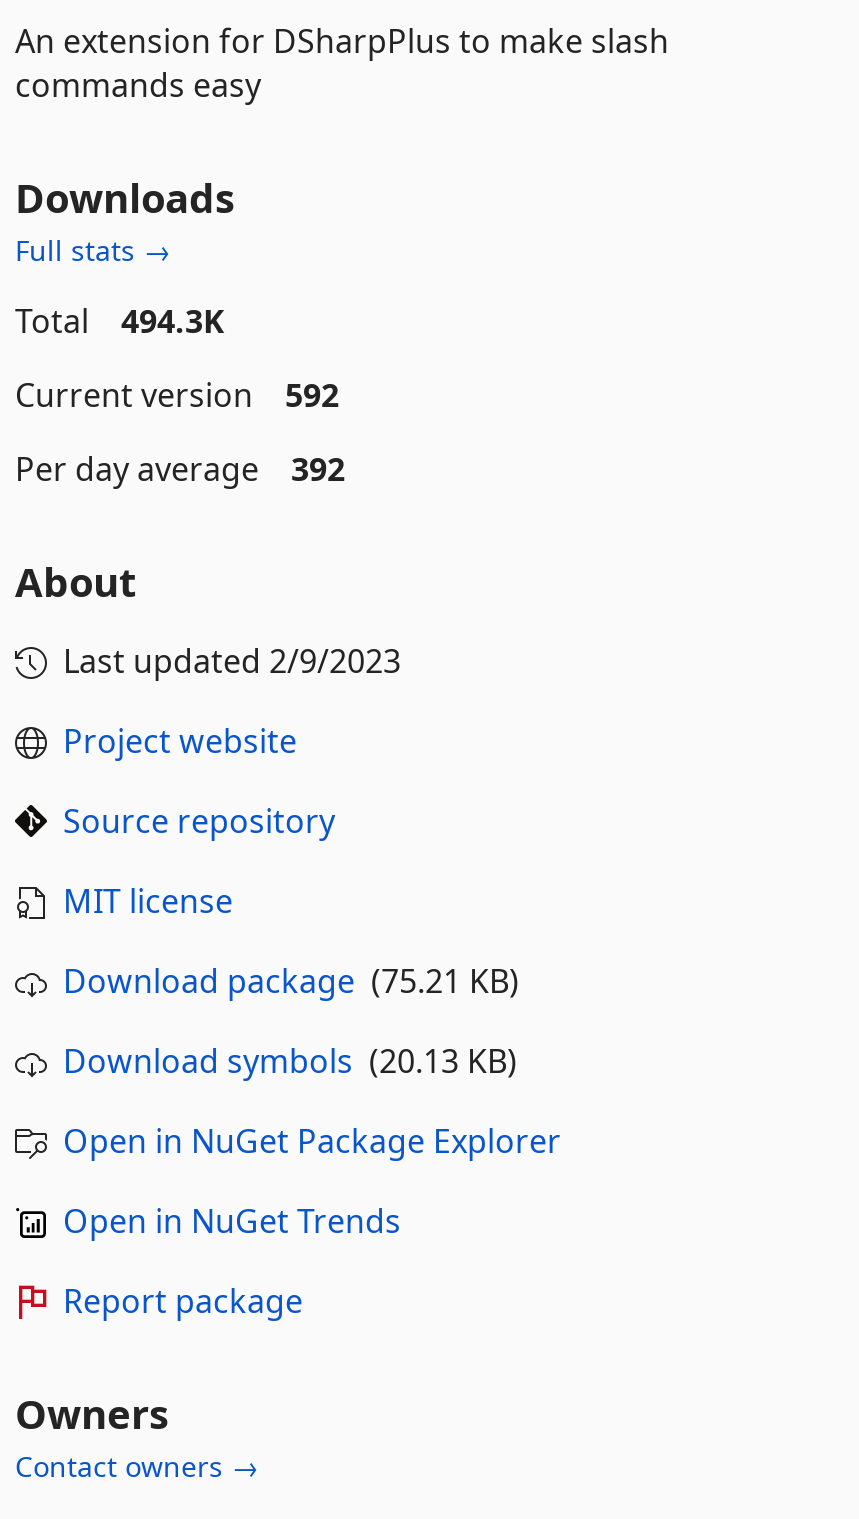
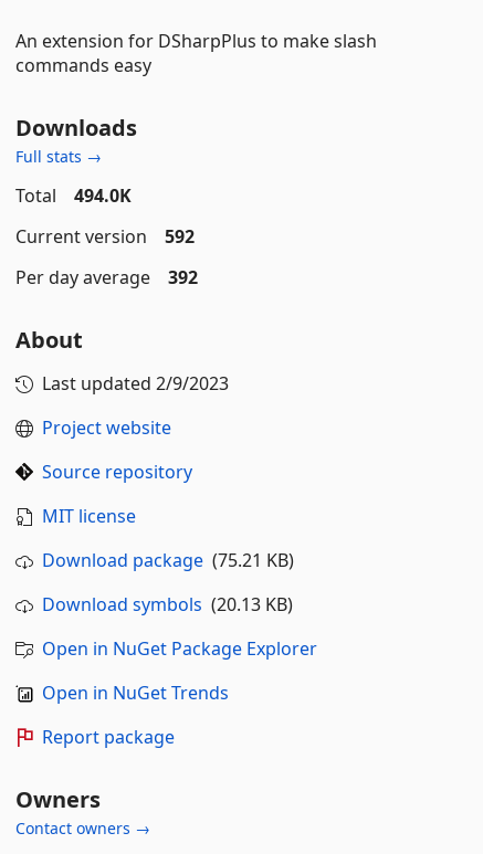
- Total 494.3K
+ Total 494.0K
